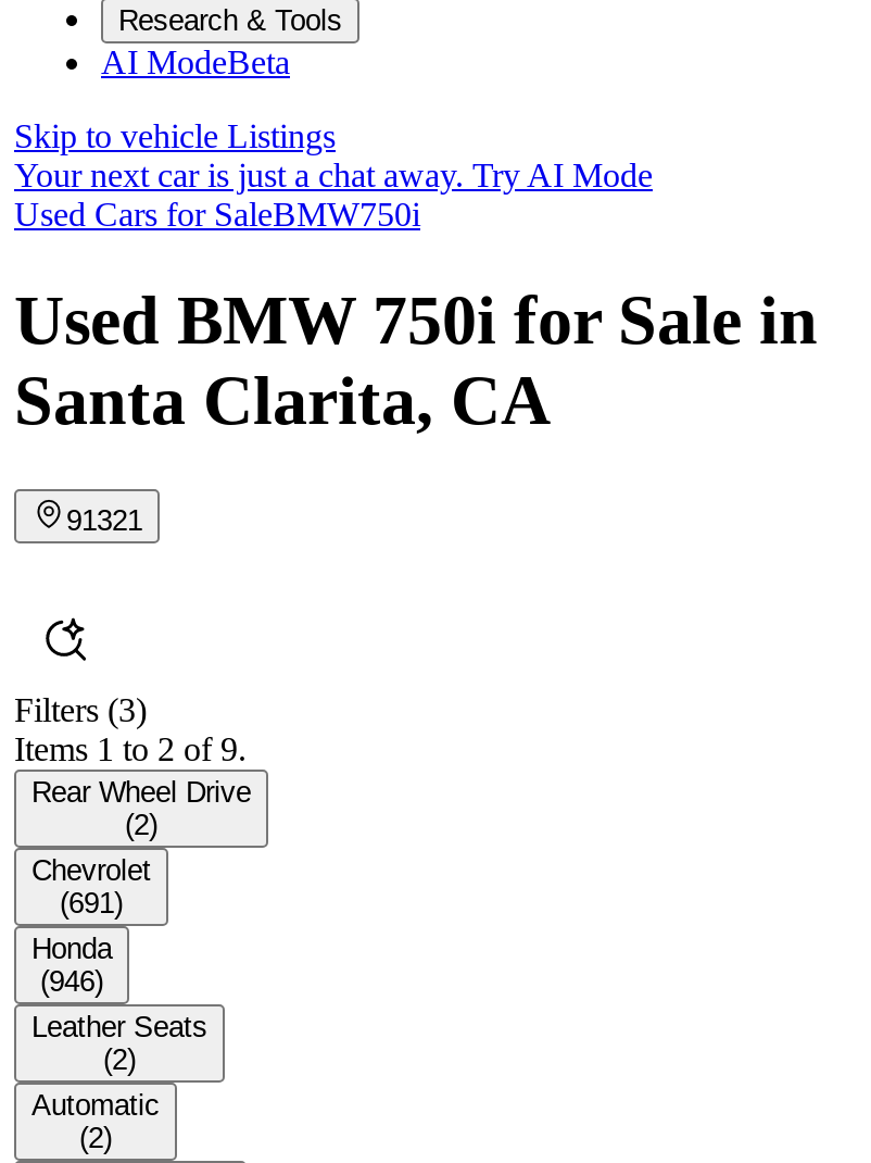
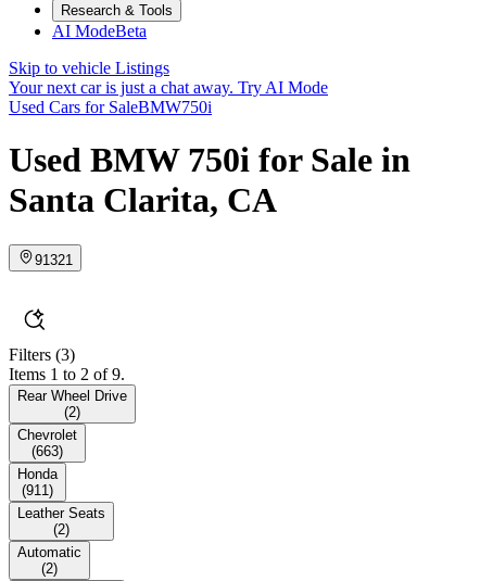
- (691)
+ (663)

- (946)
+ (911)
